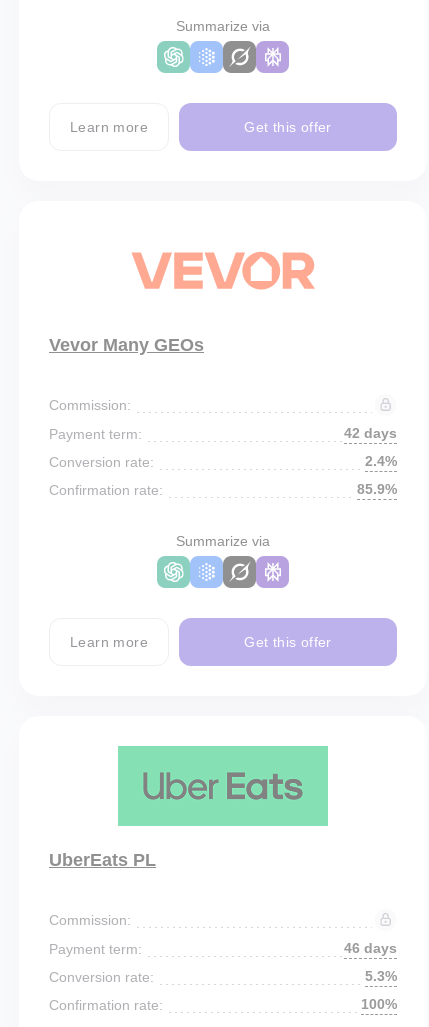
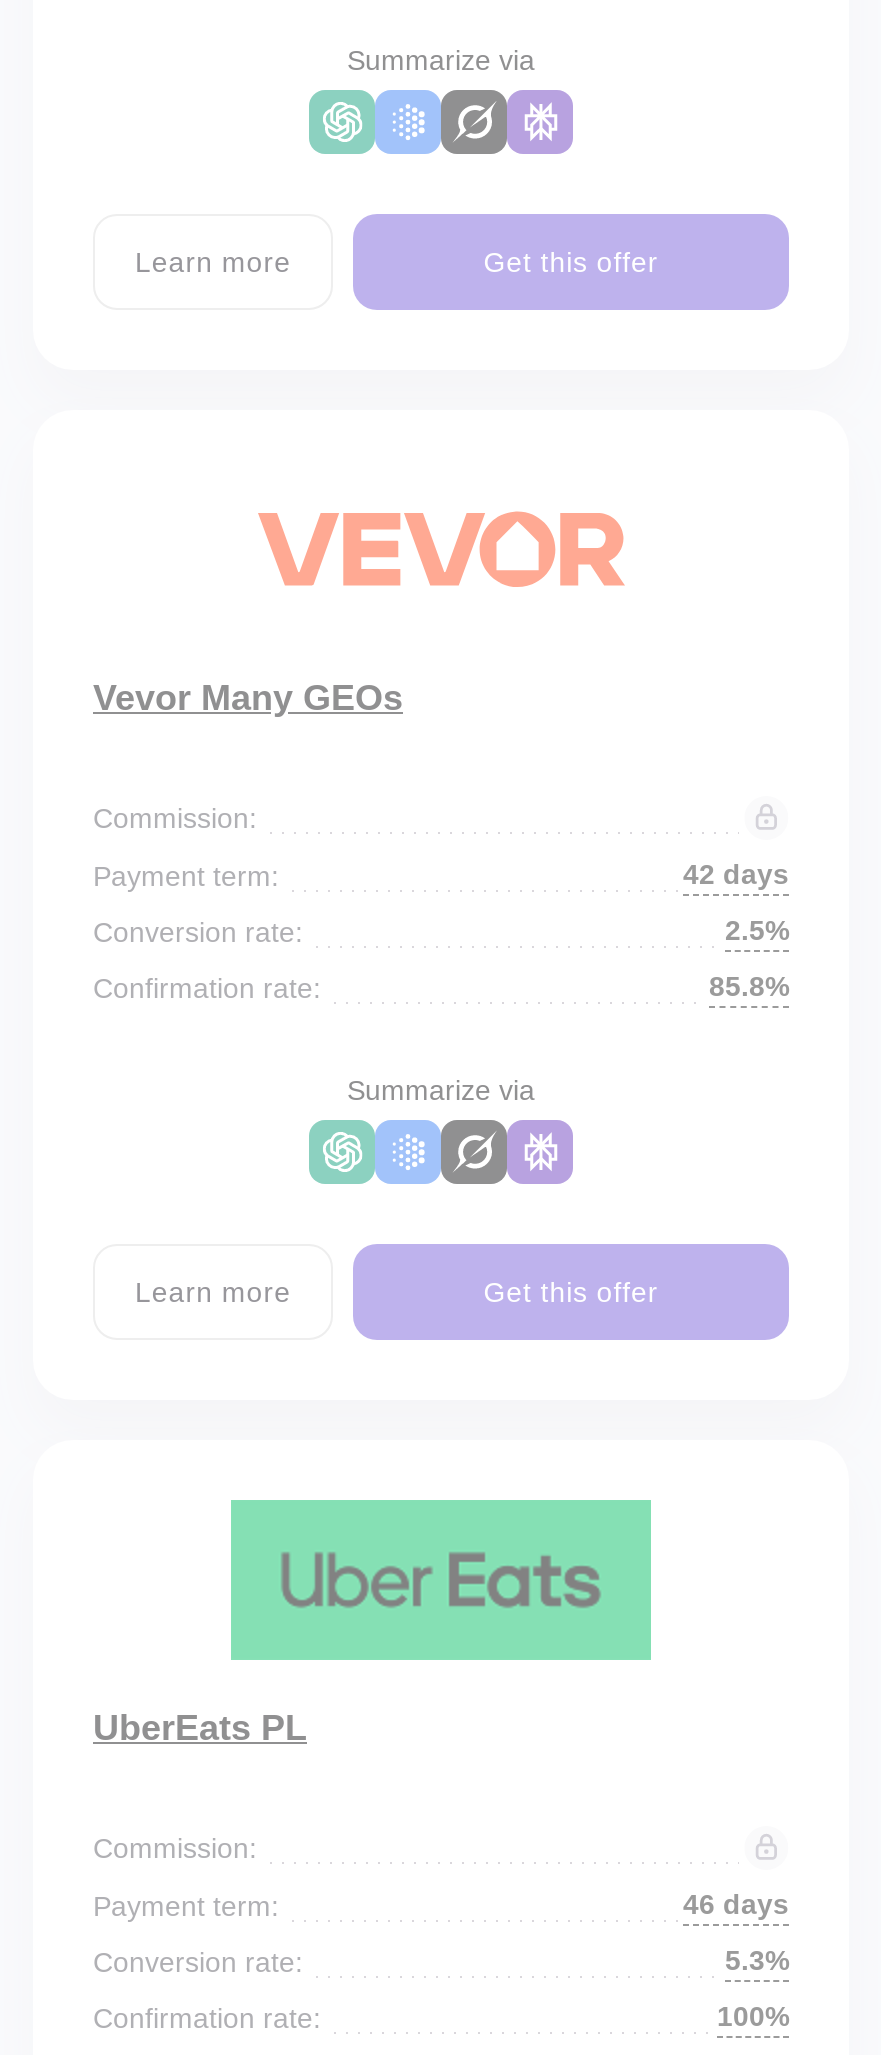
- 2.4%
+ 2.5%

- 85.9%
+ 85.8%
